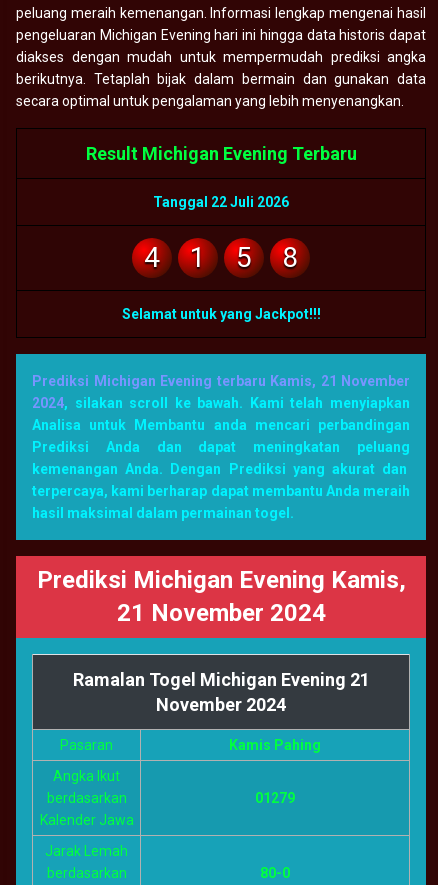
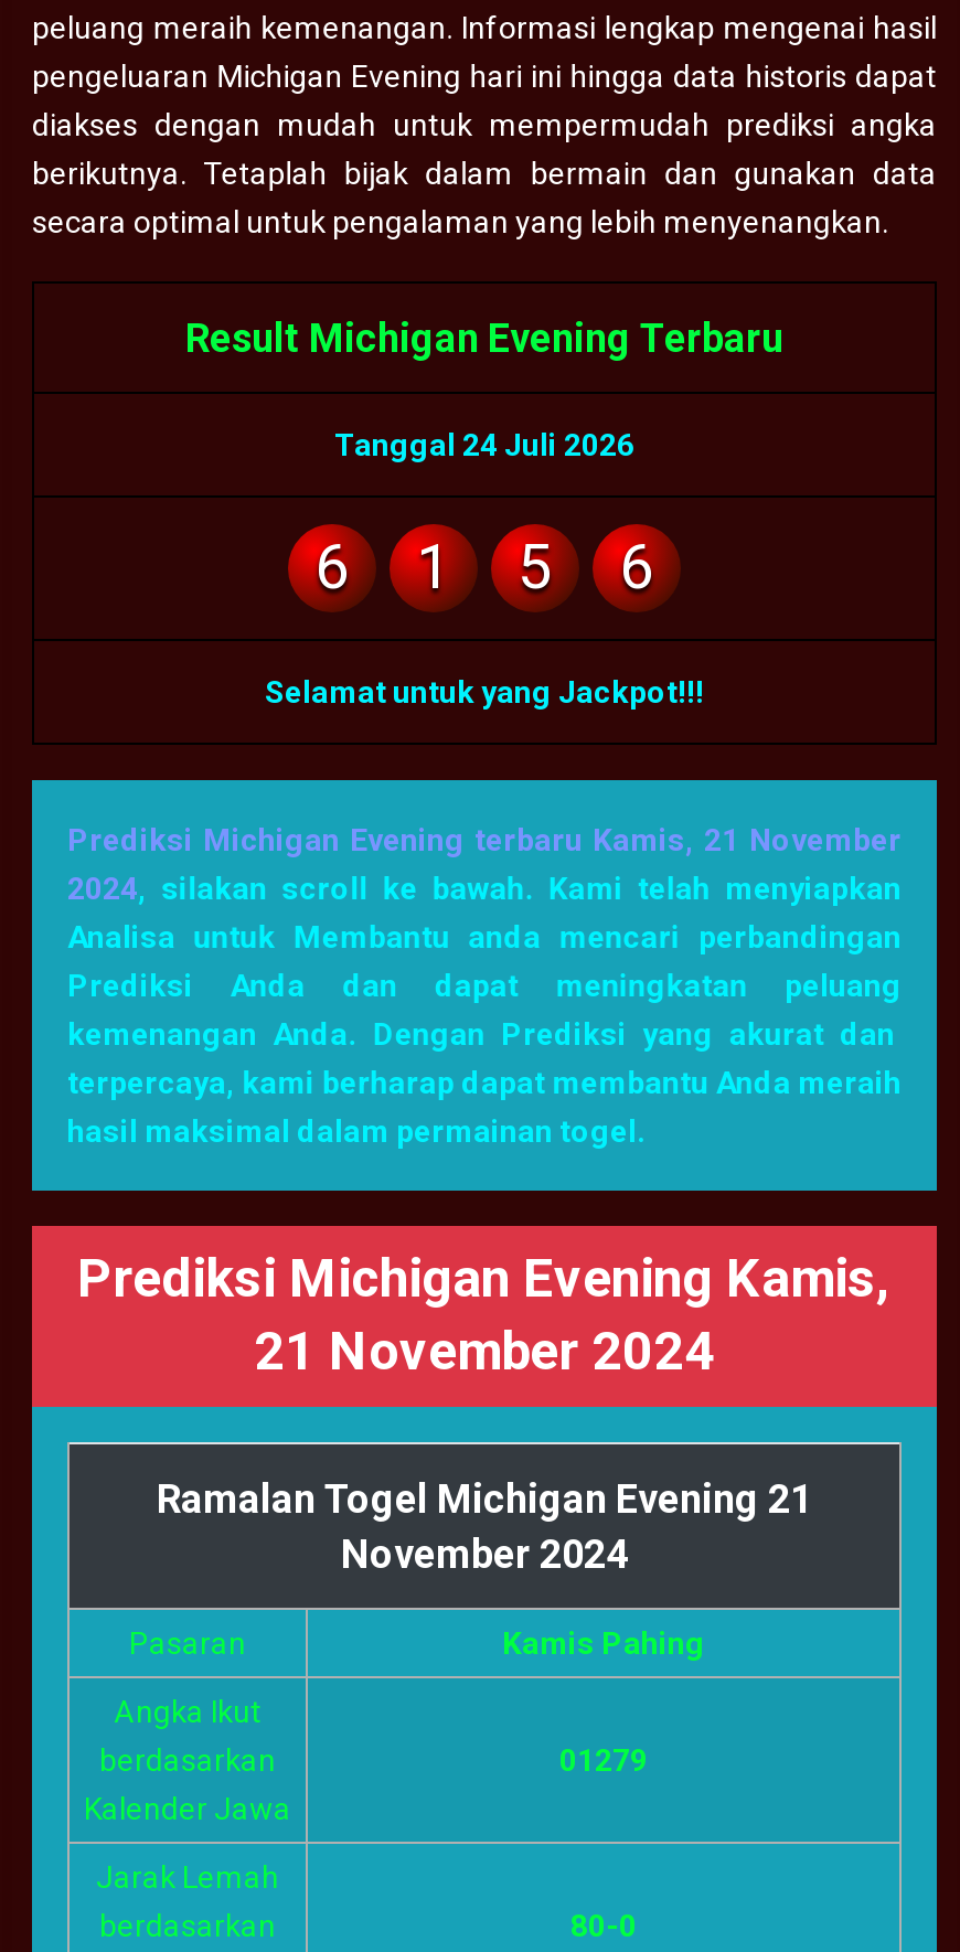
- Tanggal 22 Juli 2026
+ Tanggal 24 Juli 2026

- 4
+ 6

- 8
+ 6
